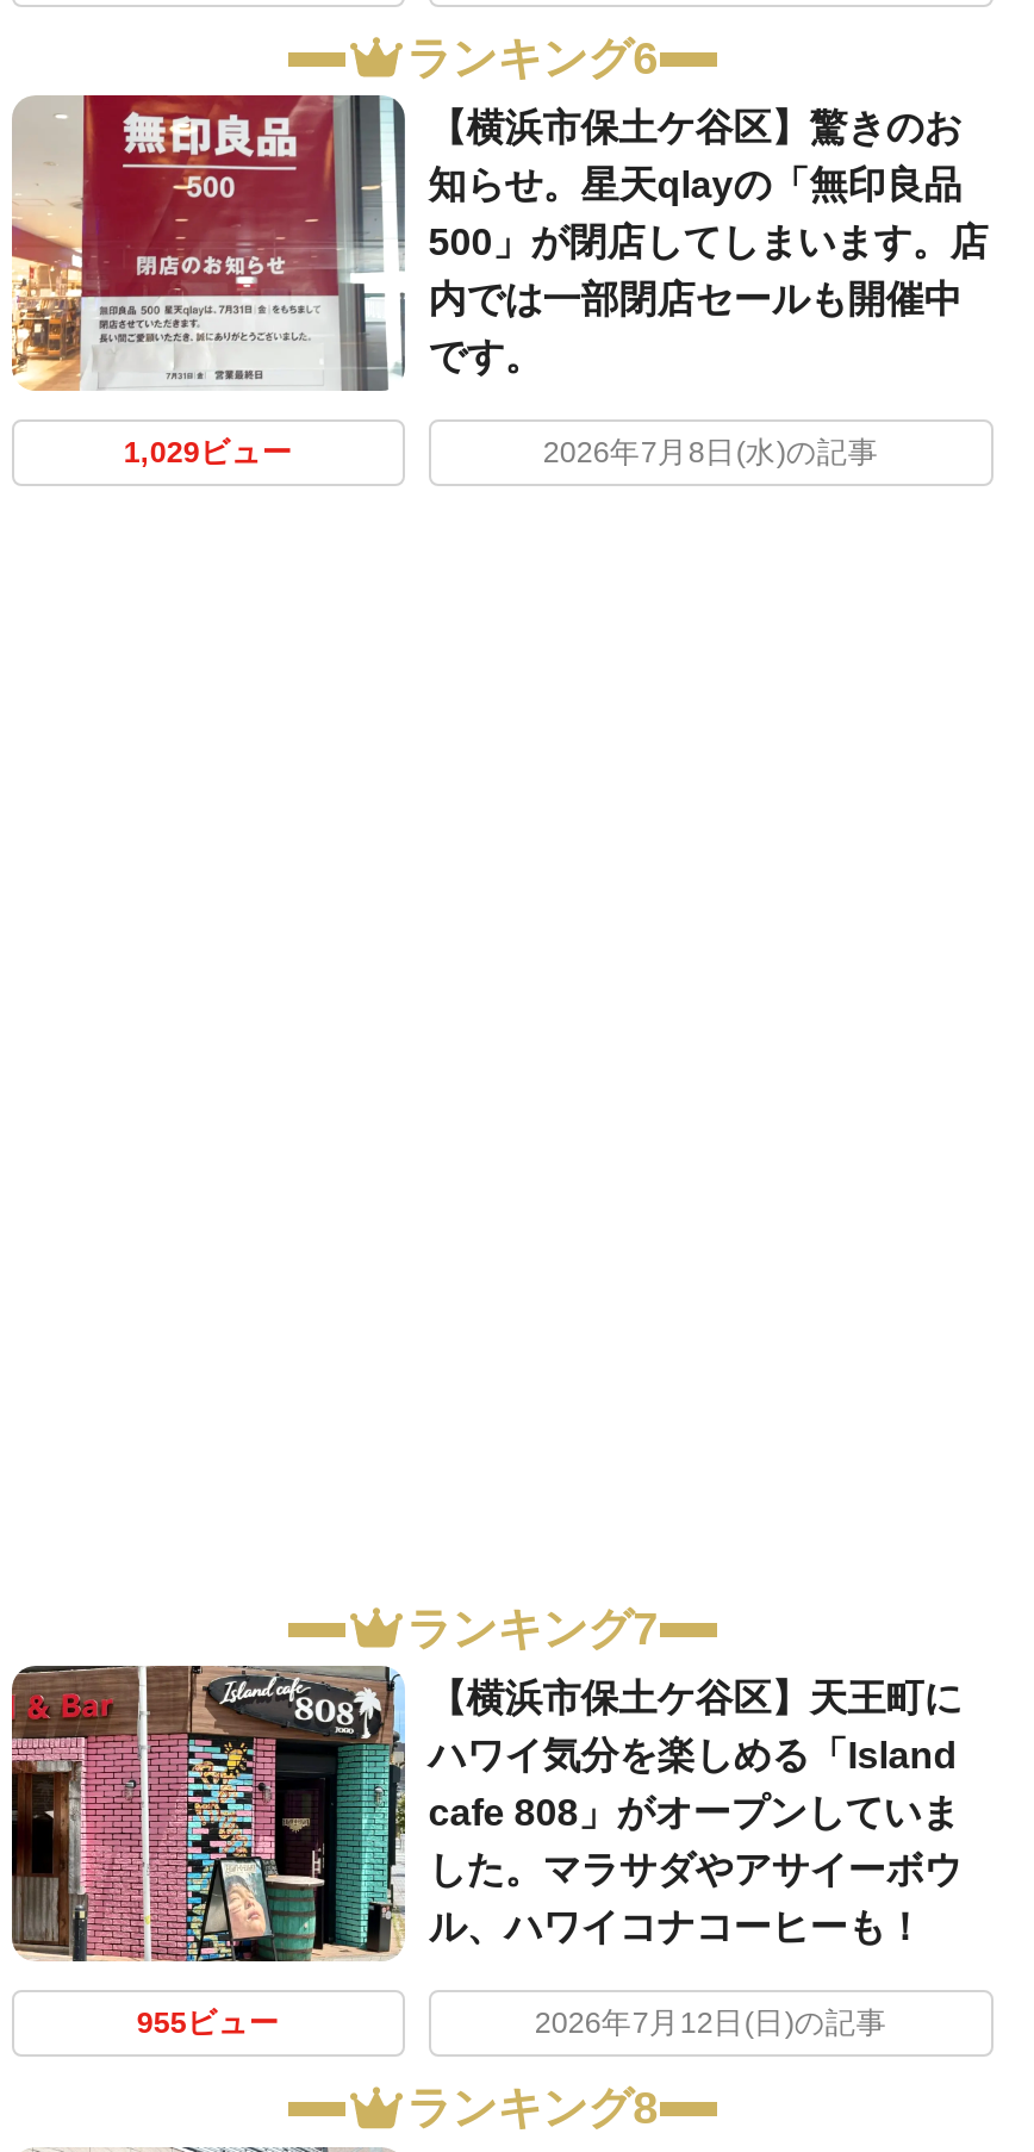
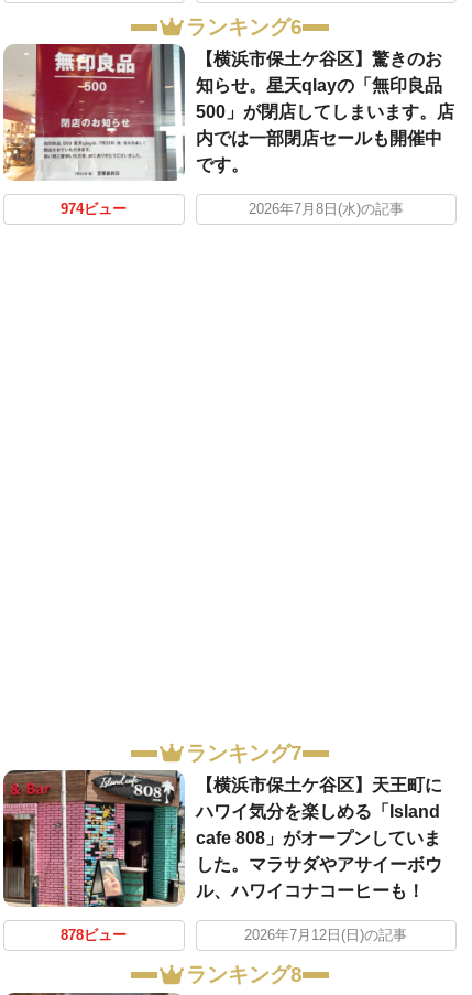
- 1,029ビュー
+ 974ビュー

- 955ビュー
+ 878ビュー
